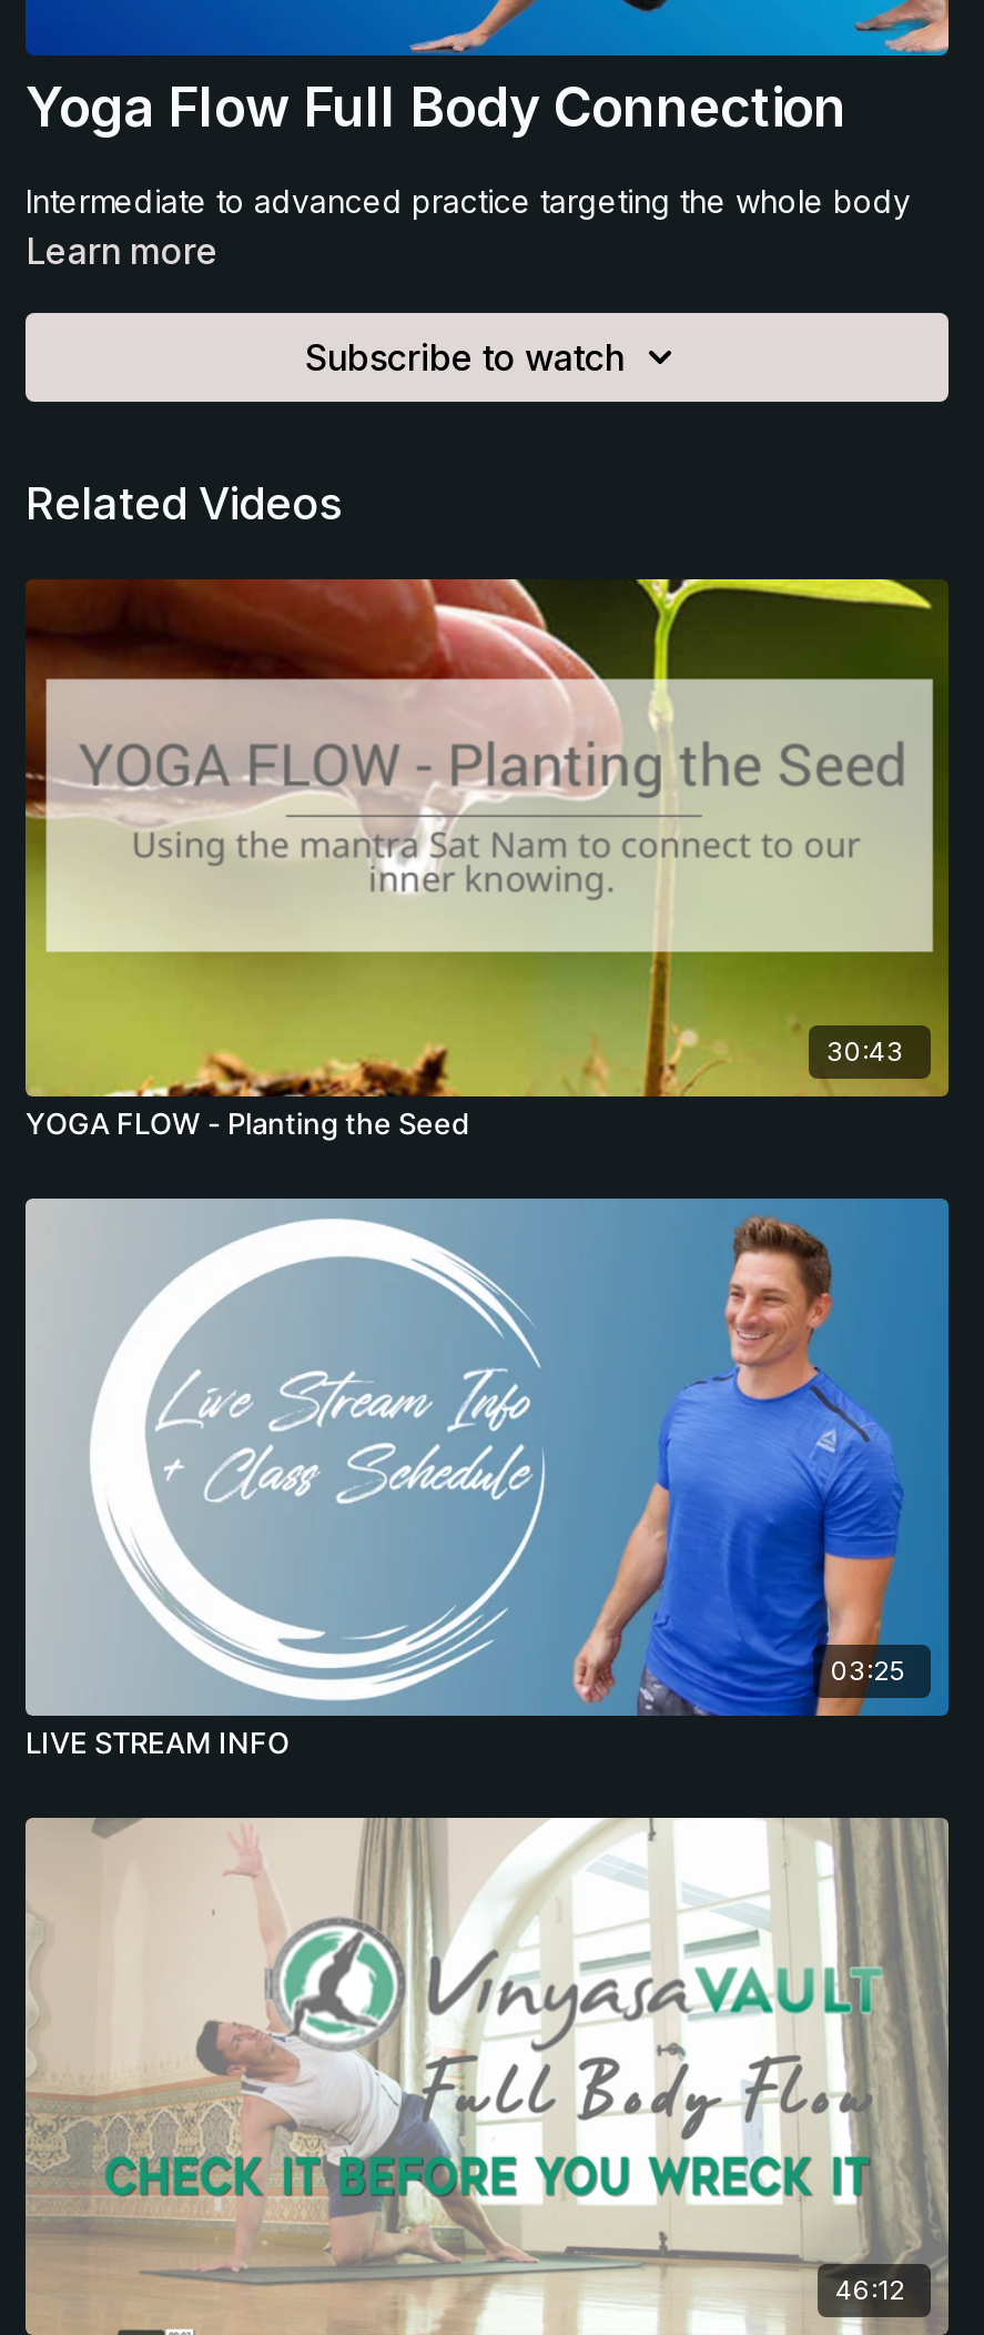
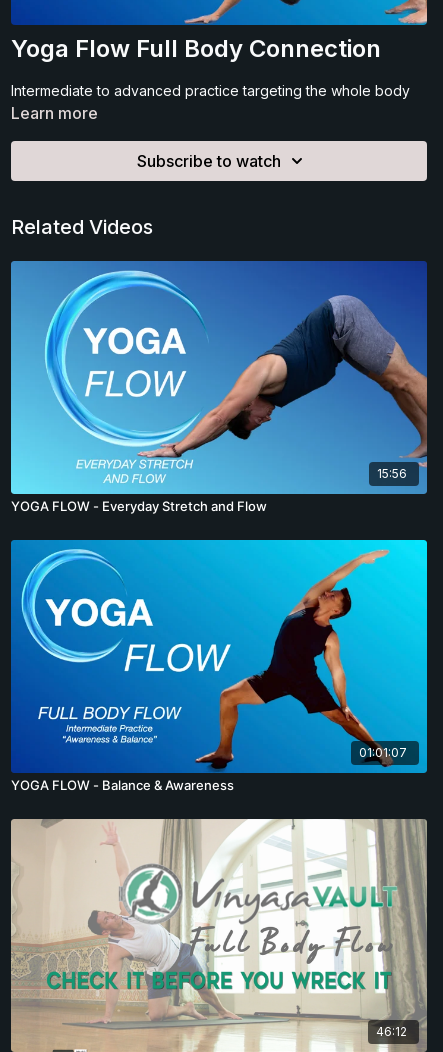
- [image]
- 30:43
+ [image]
+ 15:56

- YOGA FLOW - Planting the Seed
+ YOGA FLOW - Everyday Stretch and Flow

- [image]
- 03:25
+ [image]
+ 01:01:07

- LIVE STREAM INFO
+ YOGA FLOW - Balance & Awareness
